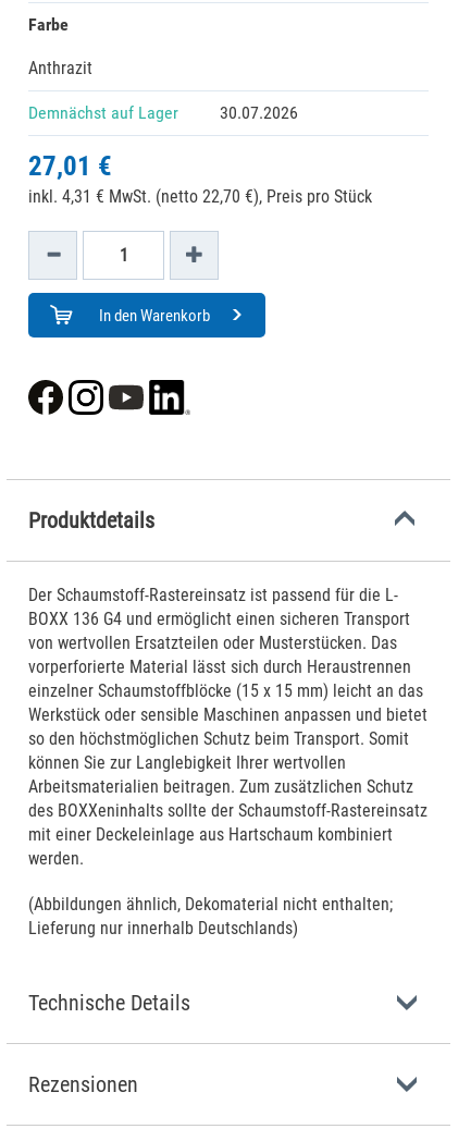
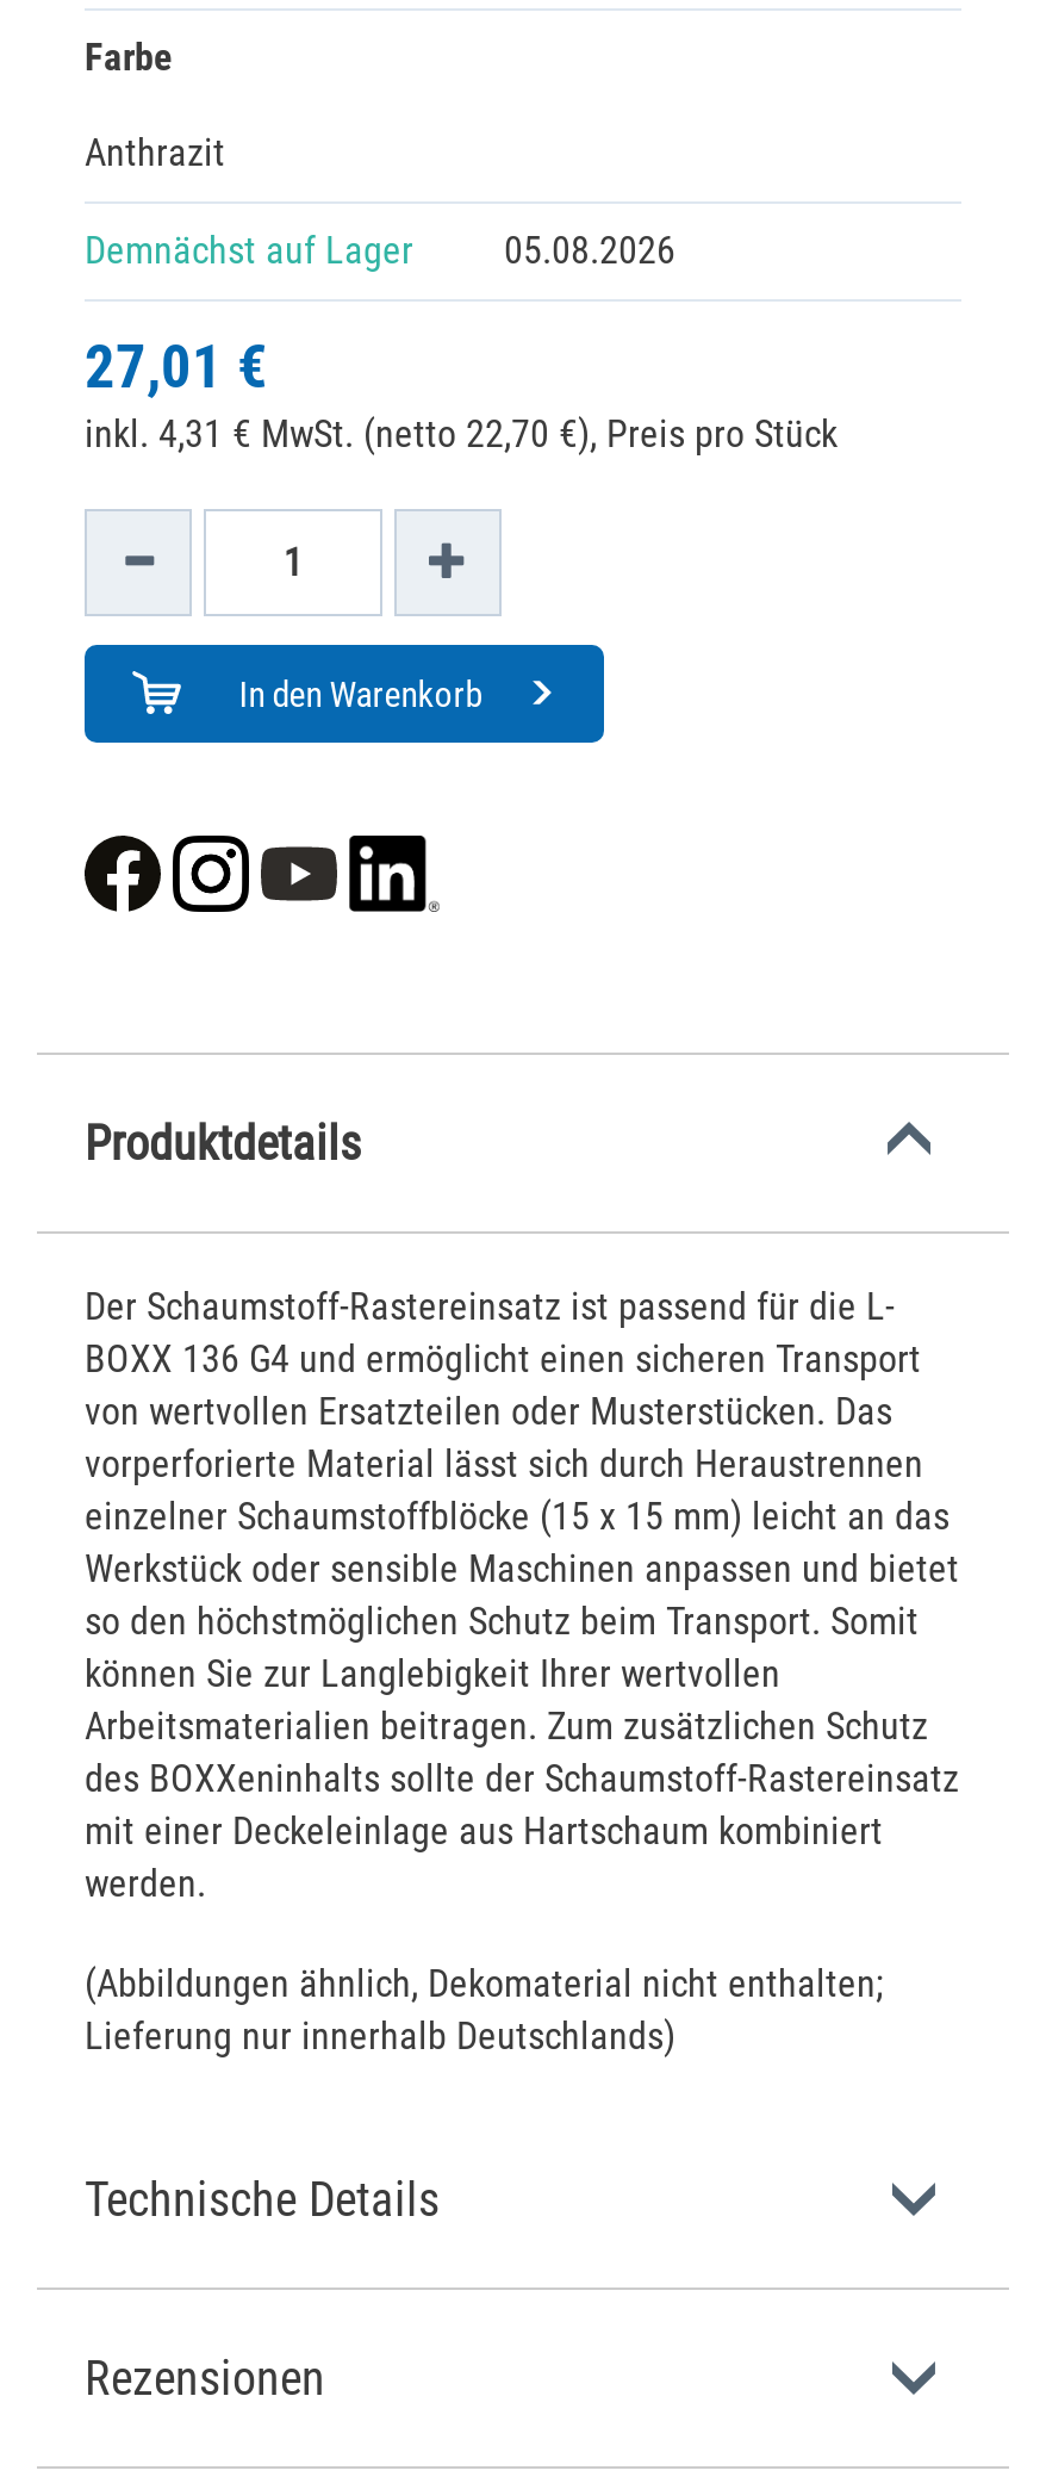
- Demnächst auf Lager 30.07.2026
+ Demnächst auf Lager 05.08.2026
